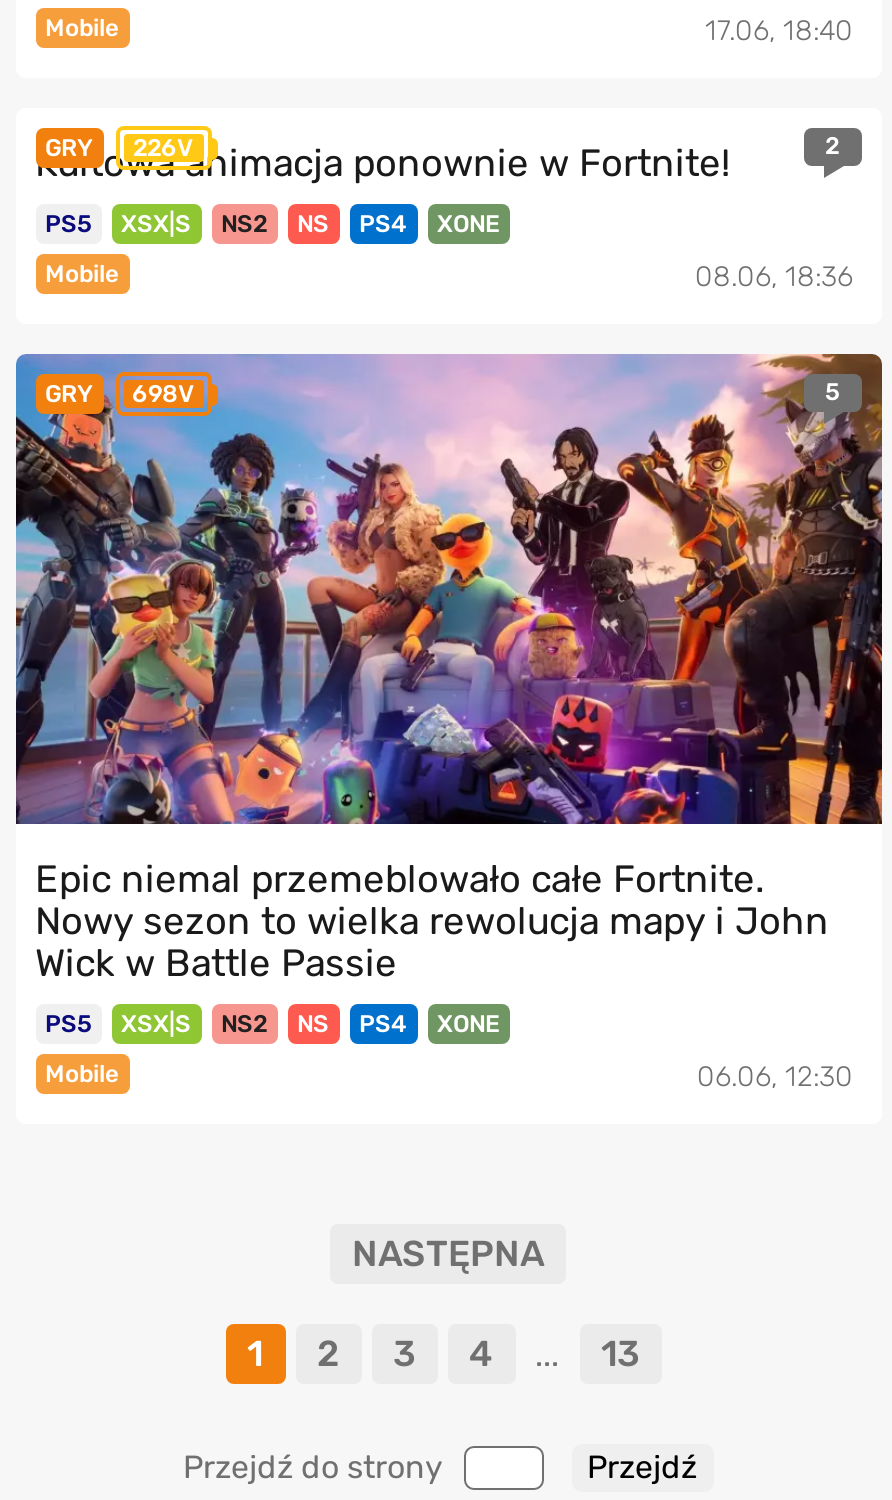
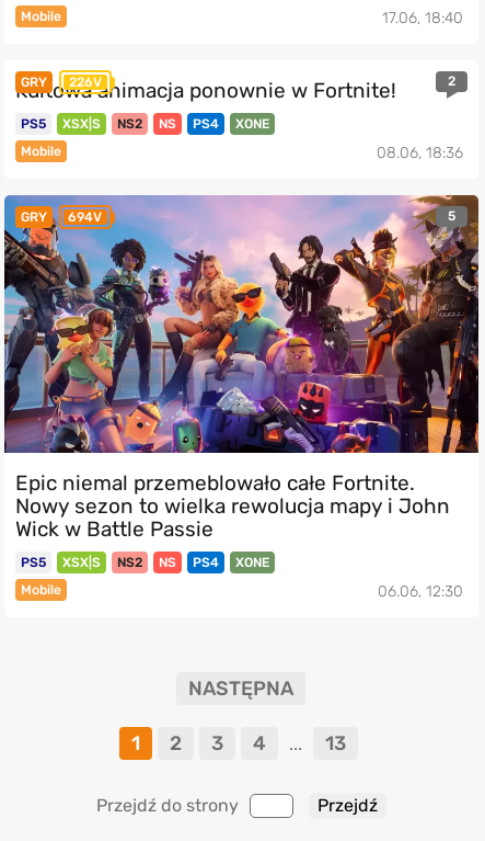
- GRY 698V
+ GRY 694V
